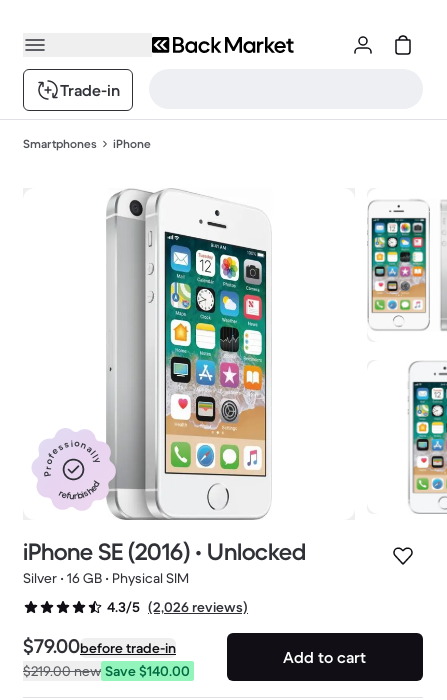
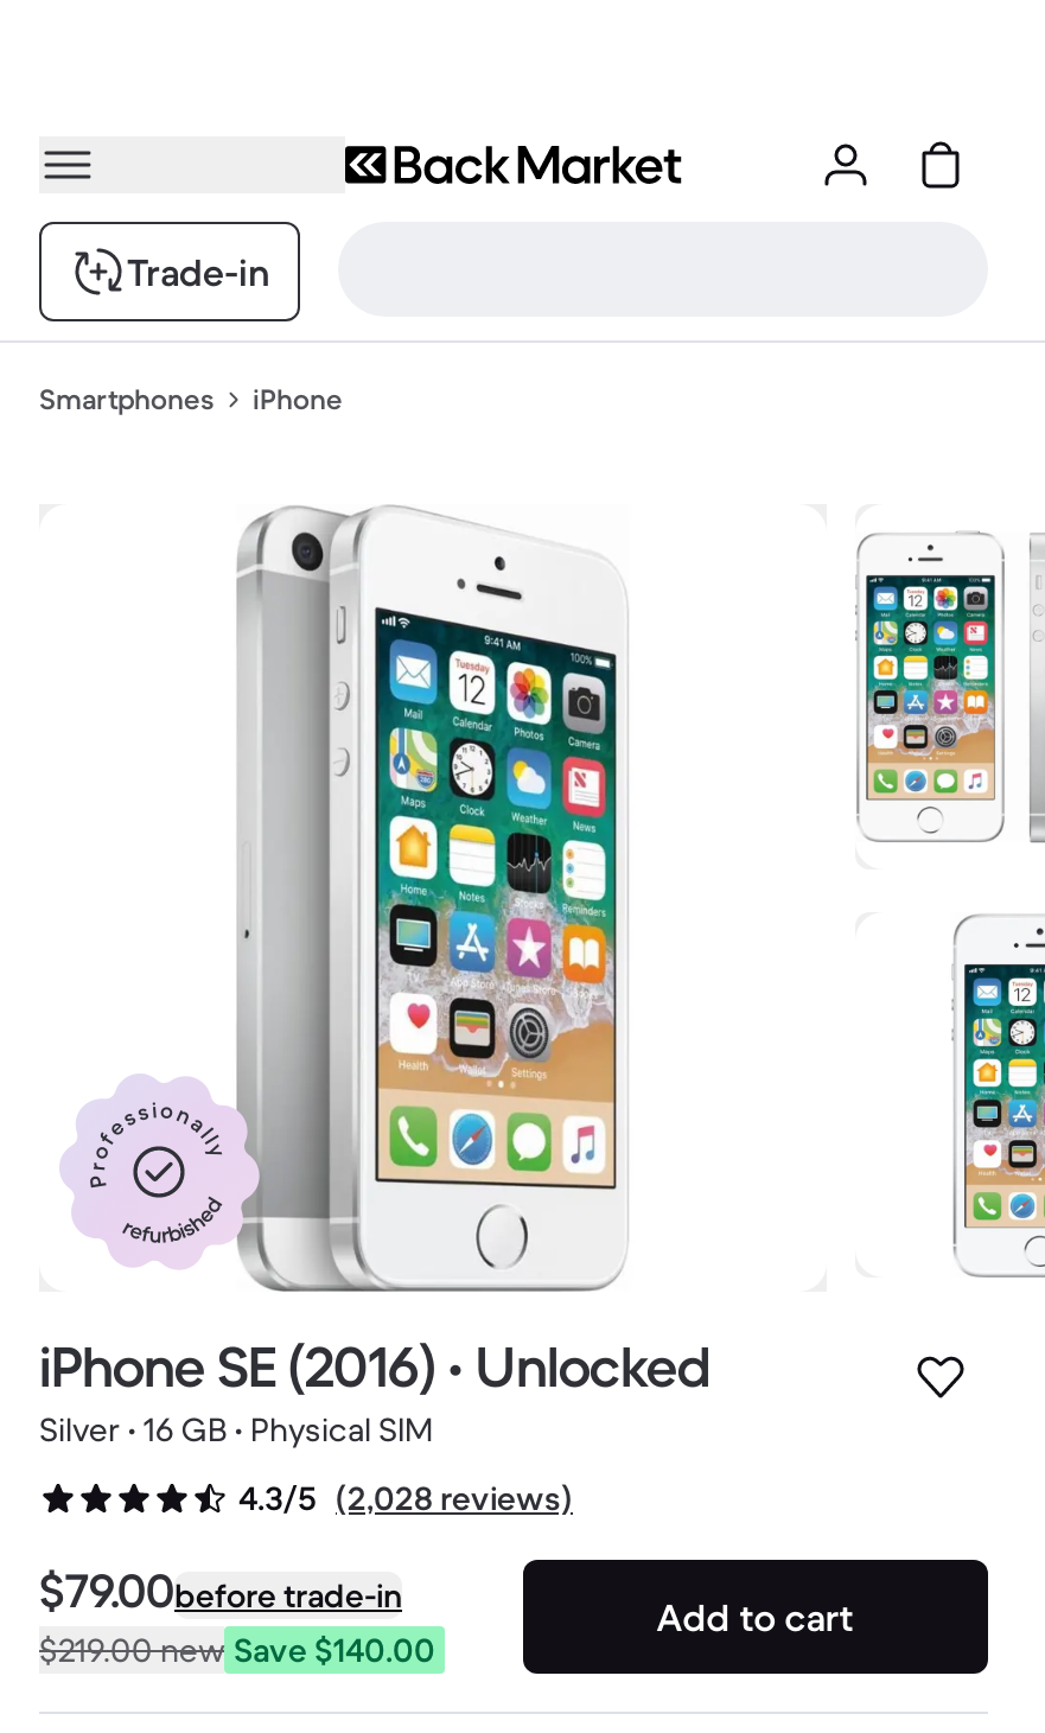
- 4.3/5 (2,026 reviews)
+ 4.3/5 (2,028 reviews)
